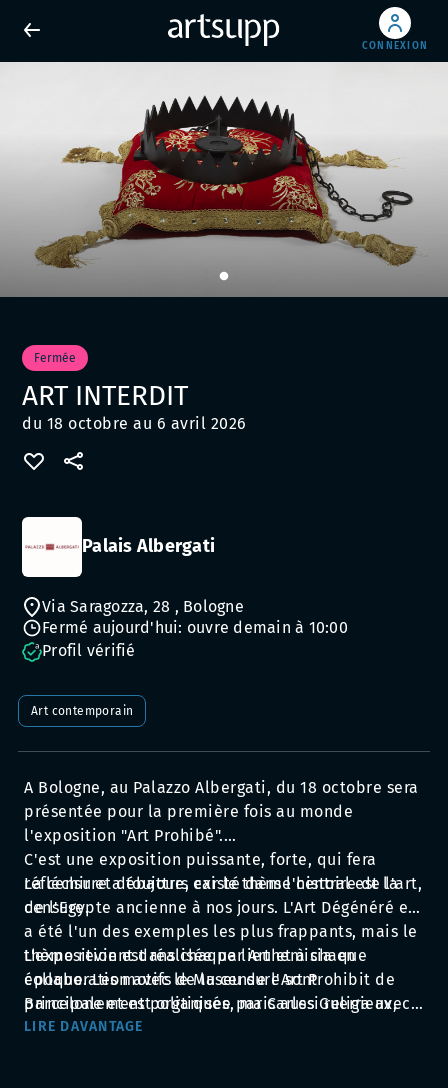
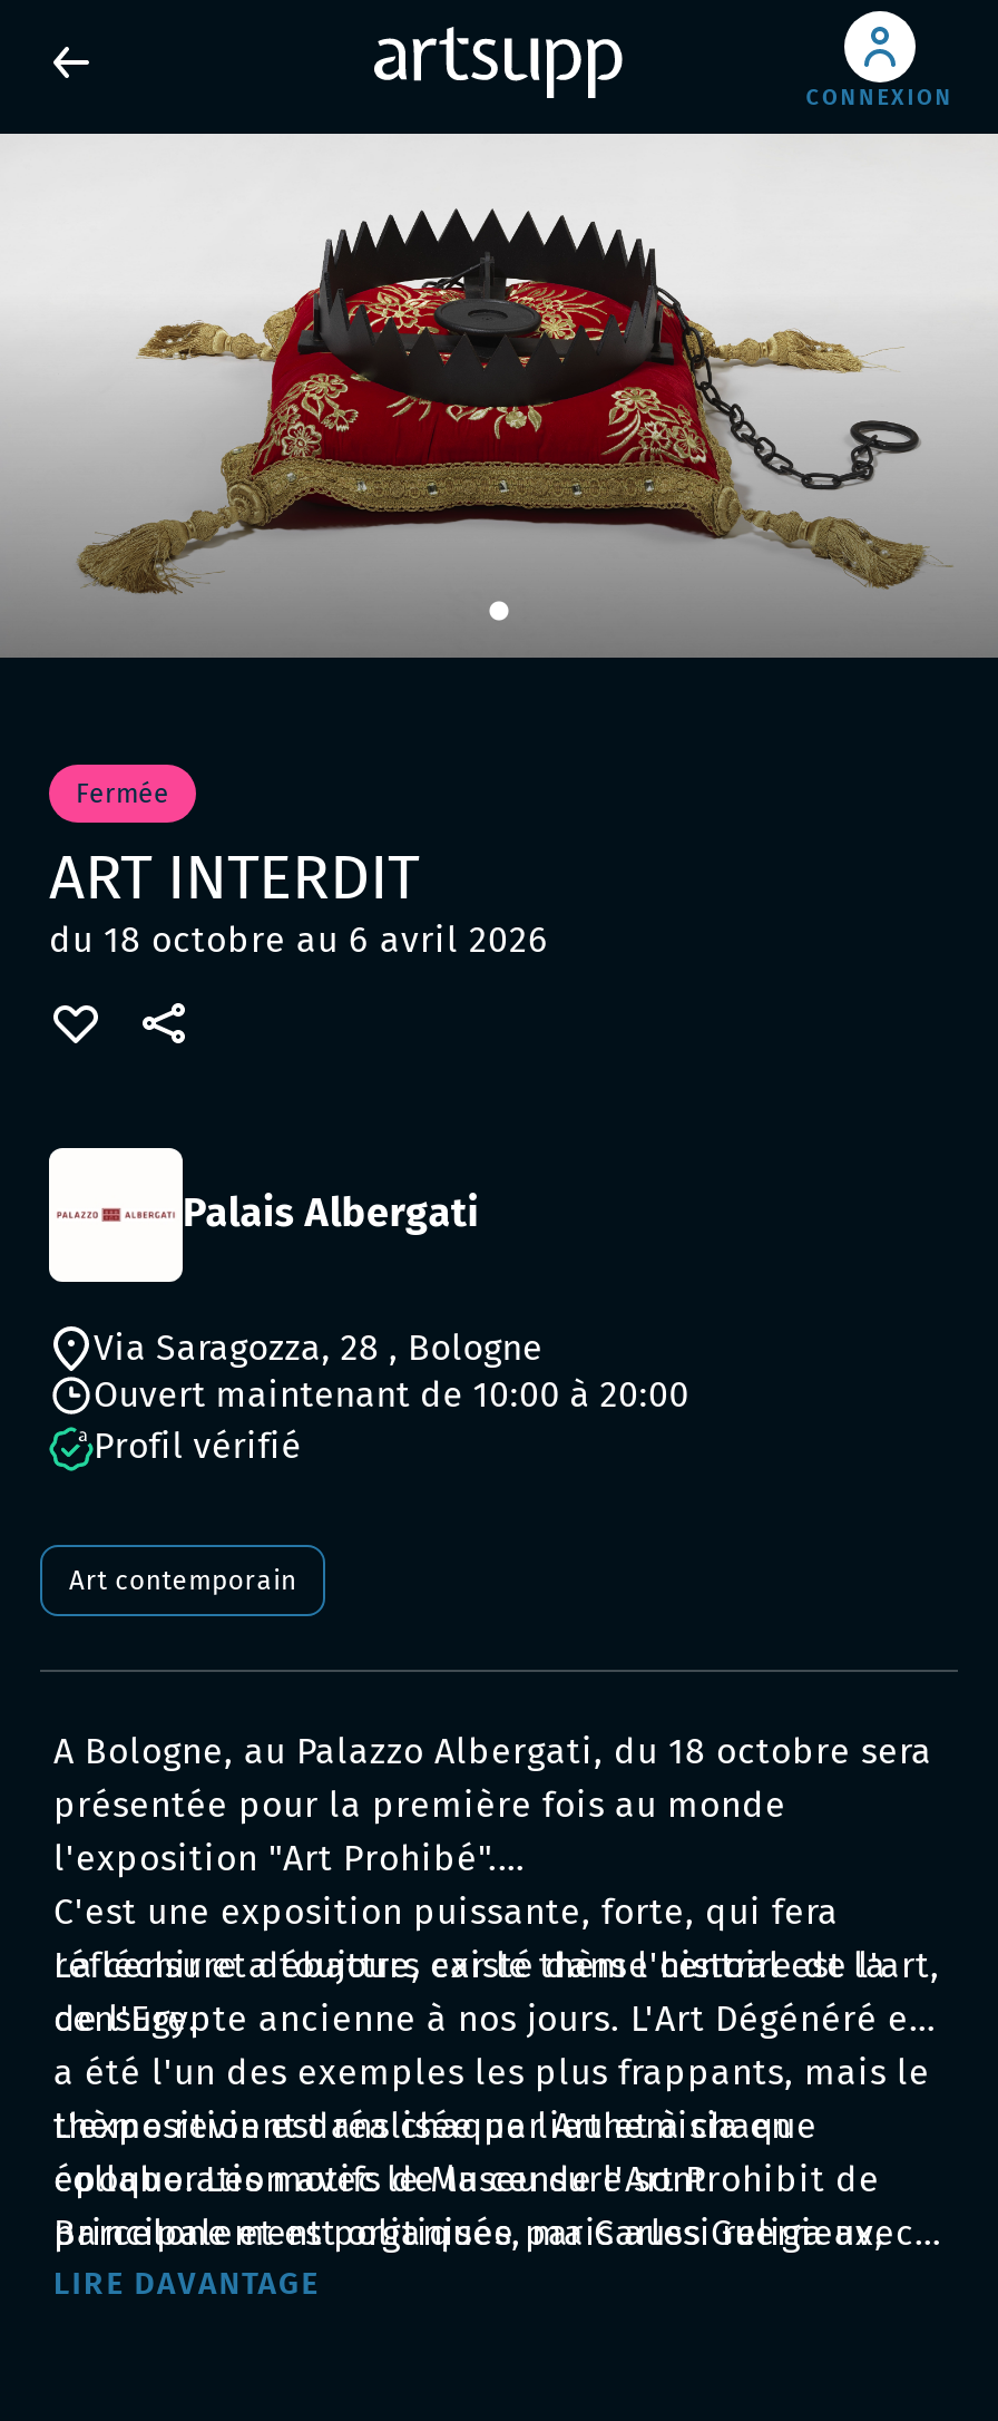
- Fermé aujourd'hui: ouvre demain à 10:00
+ Ouvert maintenant de 10:00 à 20:00
